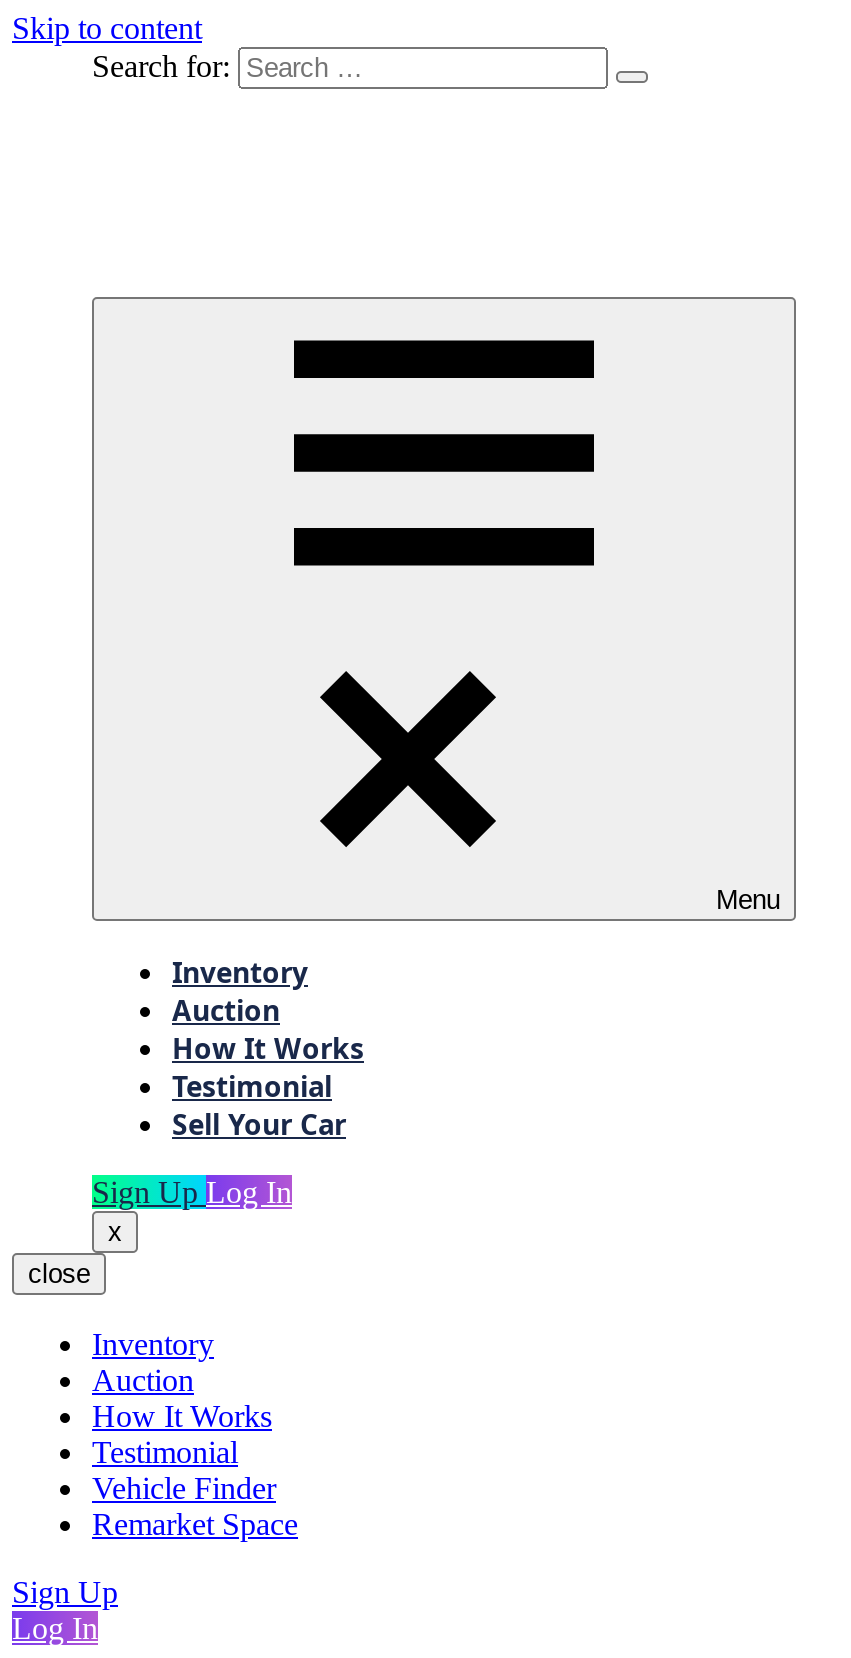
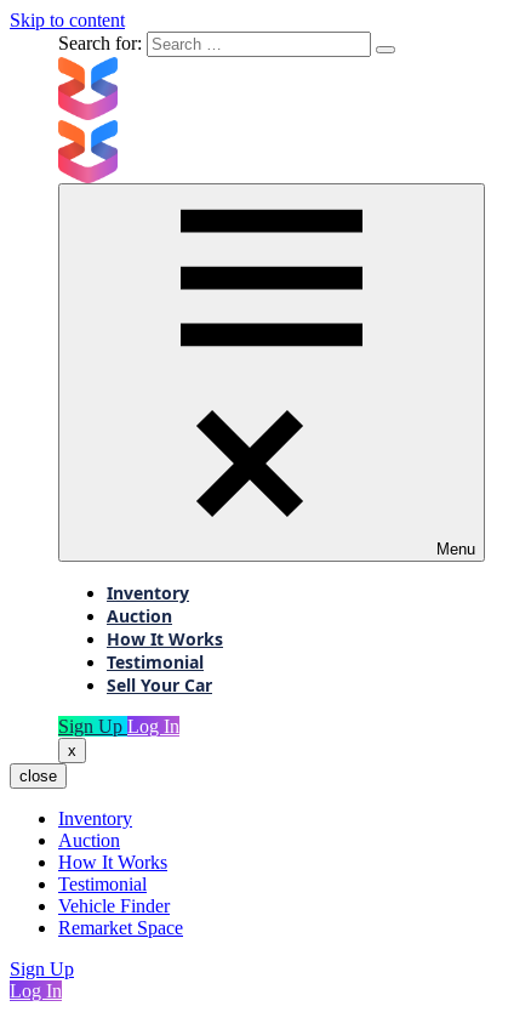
+ [image]
